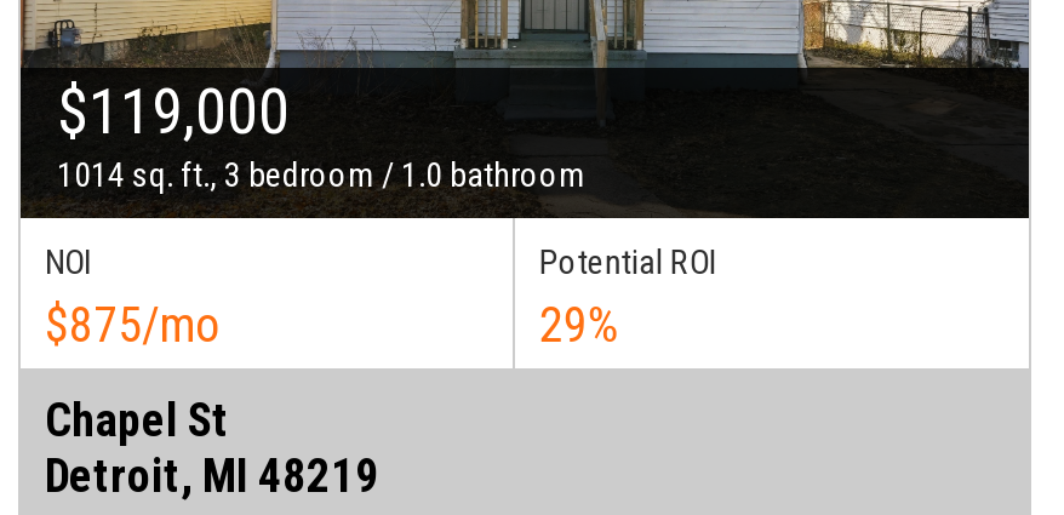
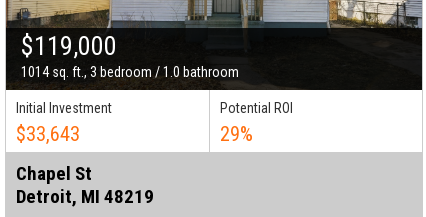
- NOI
- $875/mo
+ Initial Investment
+ $33,643
